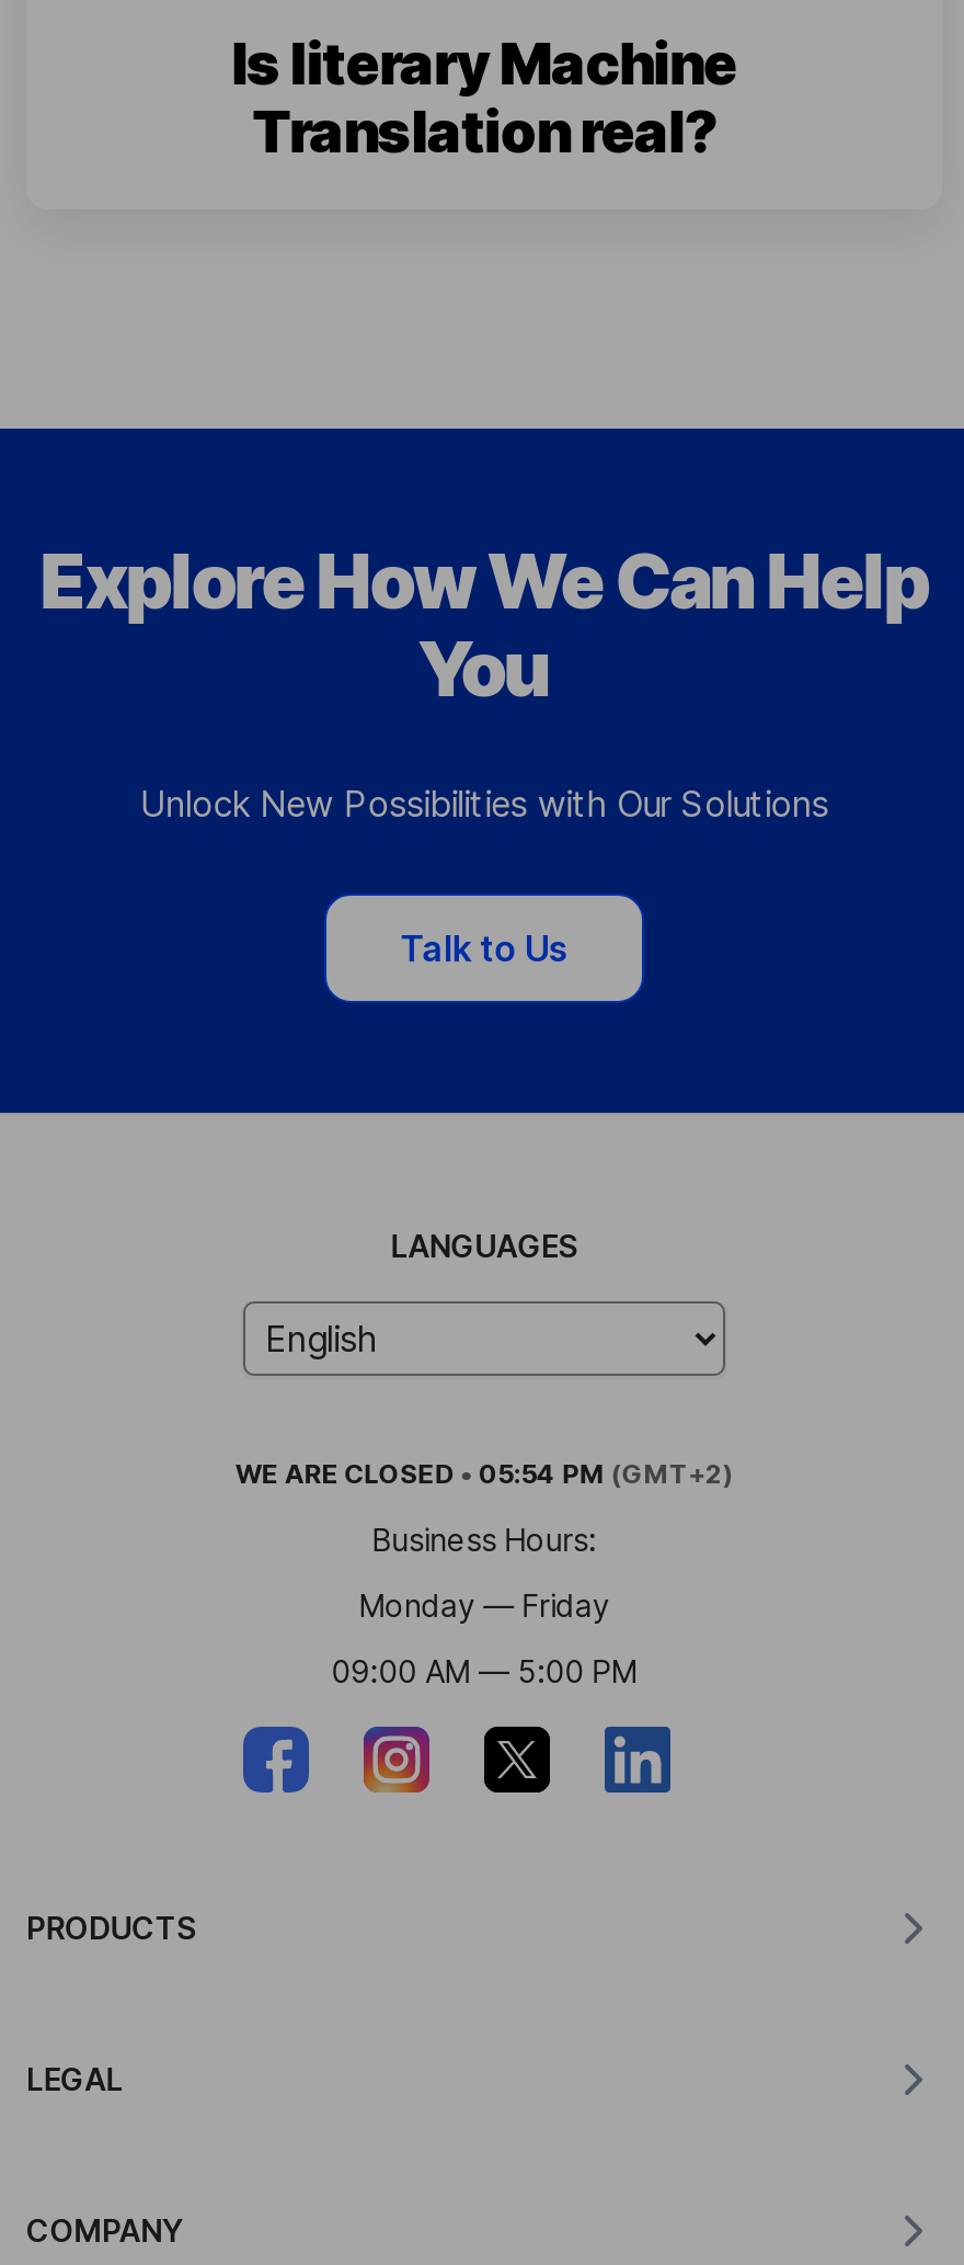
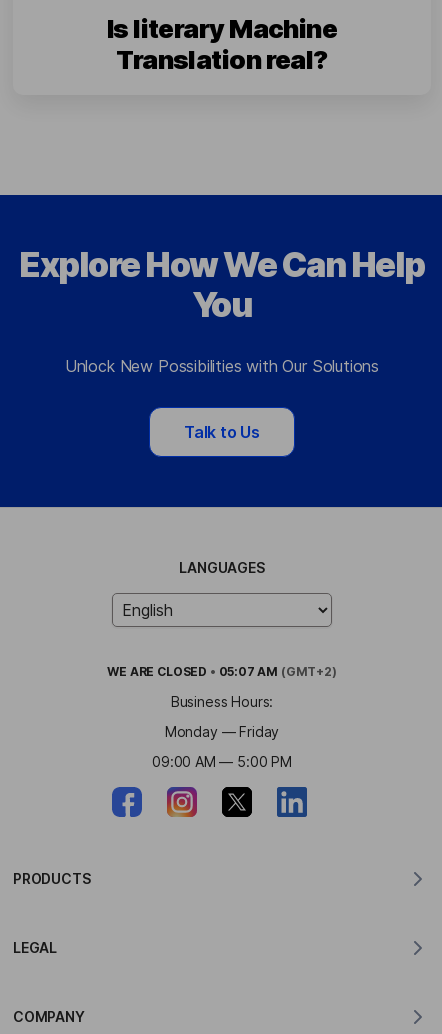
- WE ARE CLOSED • 05:54 PM (GMT+2)
+ WE ARE CLOSED • 05:07 AM (GMT+2)
